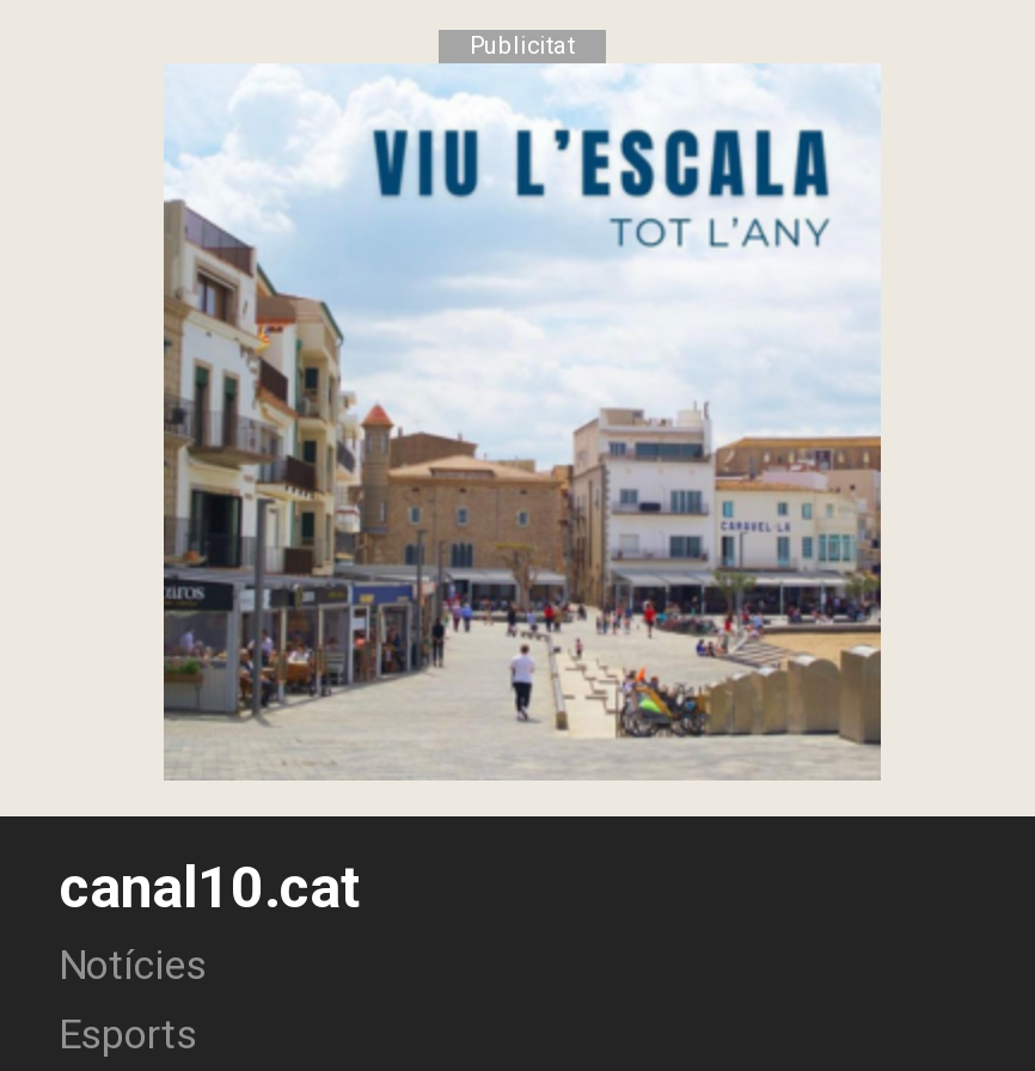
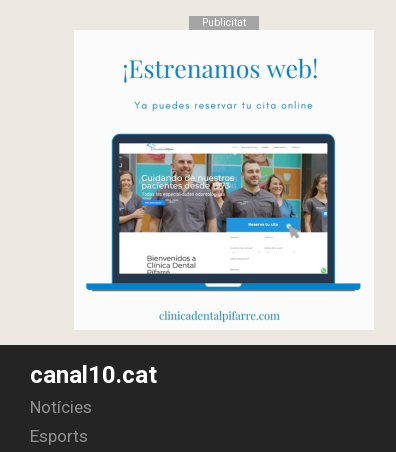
- [image]
+ [image]
